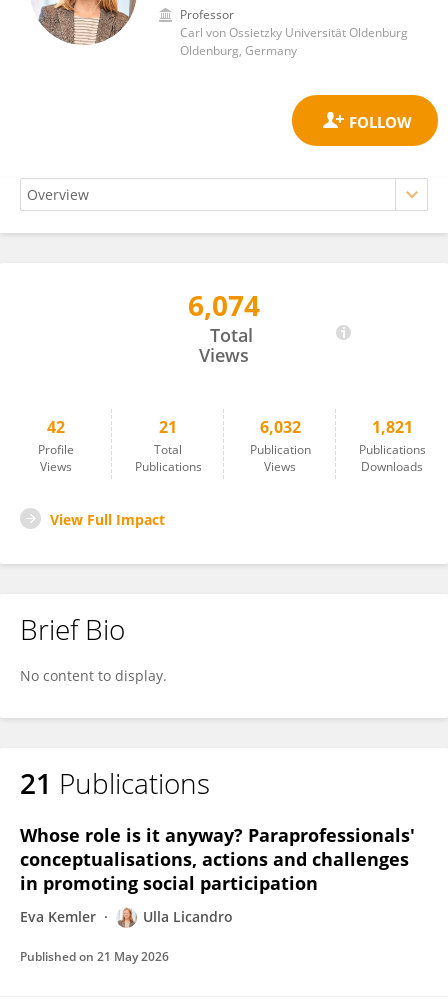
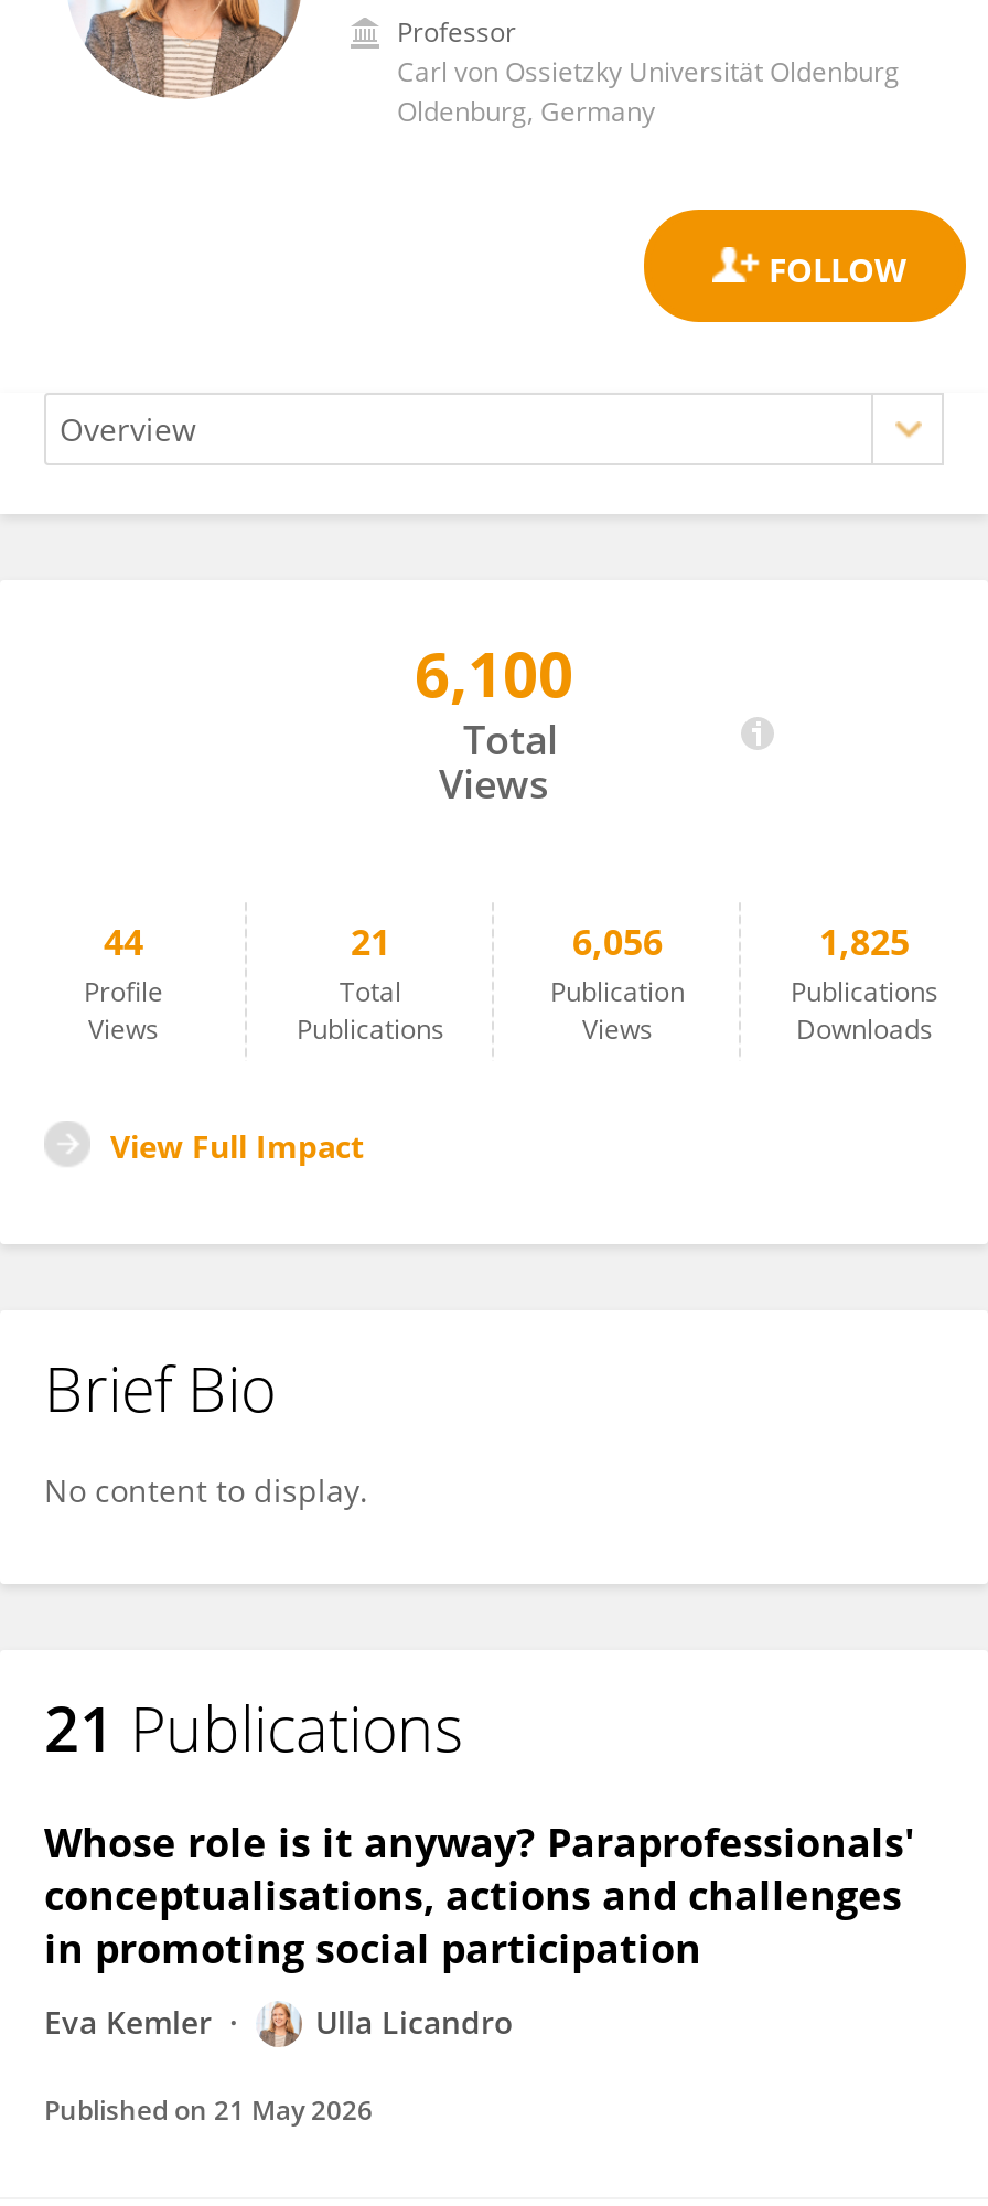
- 6,074
+ 6,100

- 42
+ 44

- 6,032
+ 6,056

- 1,821
+ 1,825
